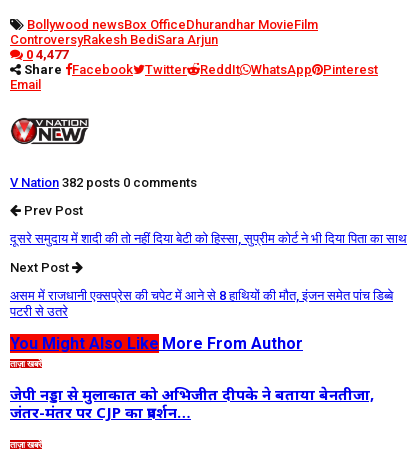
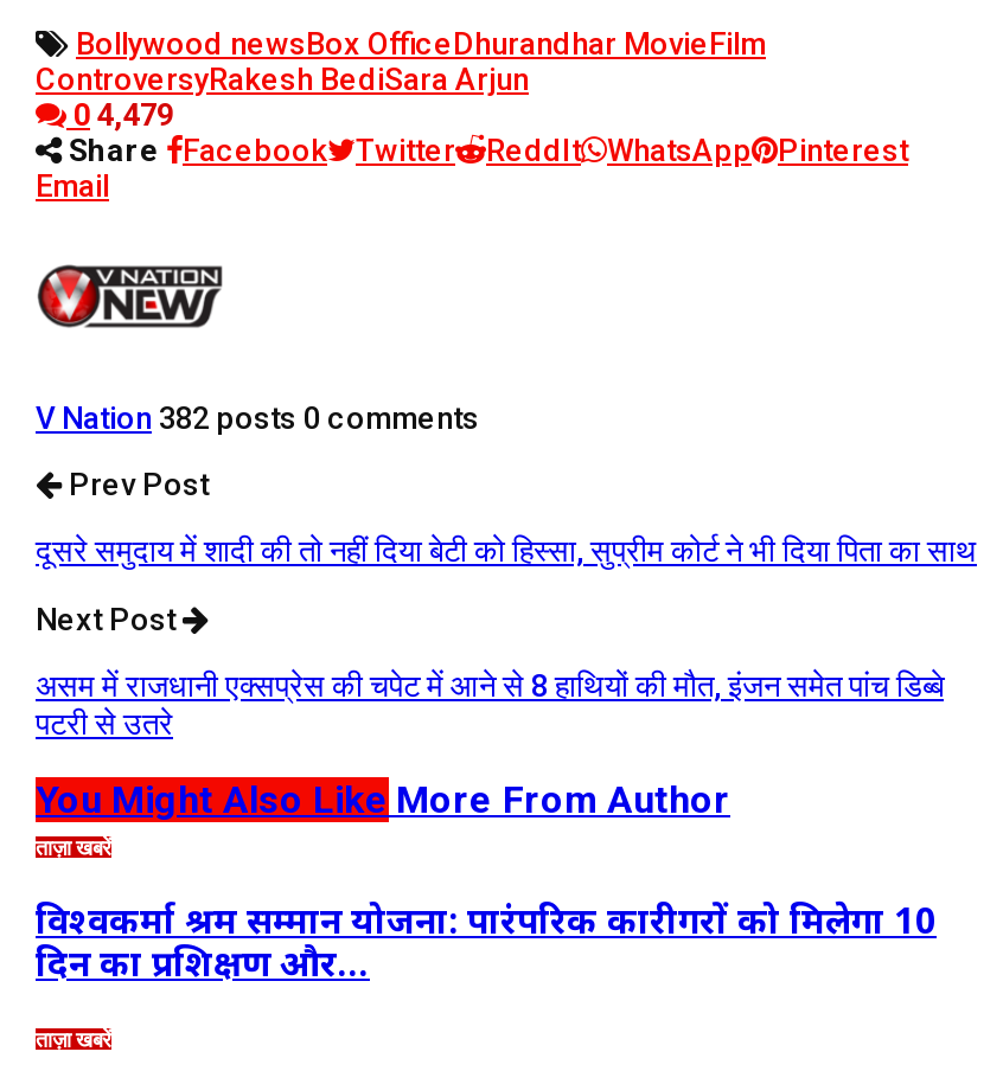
- 0 4,477
+ 0 4,479

- जेपी नड्डा से मुलाकात को अभिजीत दीपके ने बताया बेनतीजा,
- जंतर-मंतर पर CJP का प्रदर्शन…
+ विश्वकर्मा श्रम सम्मान योजना: पारंपरिक कारीगरों को मिलेगा 10
+ दिन का प्रशिक्षण और…
